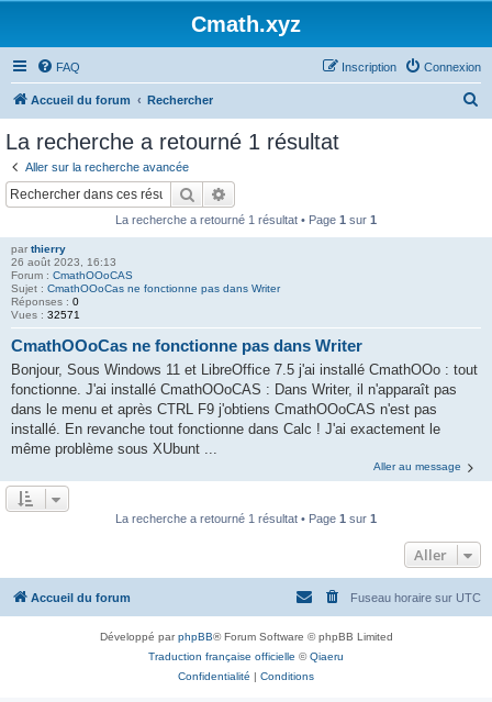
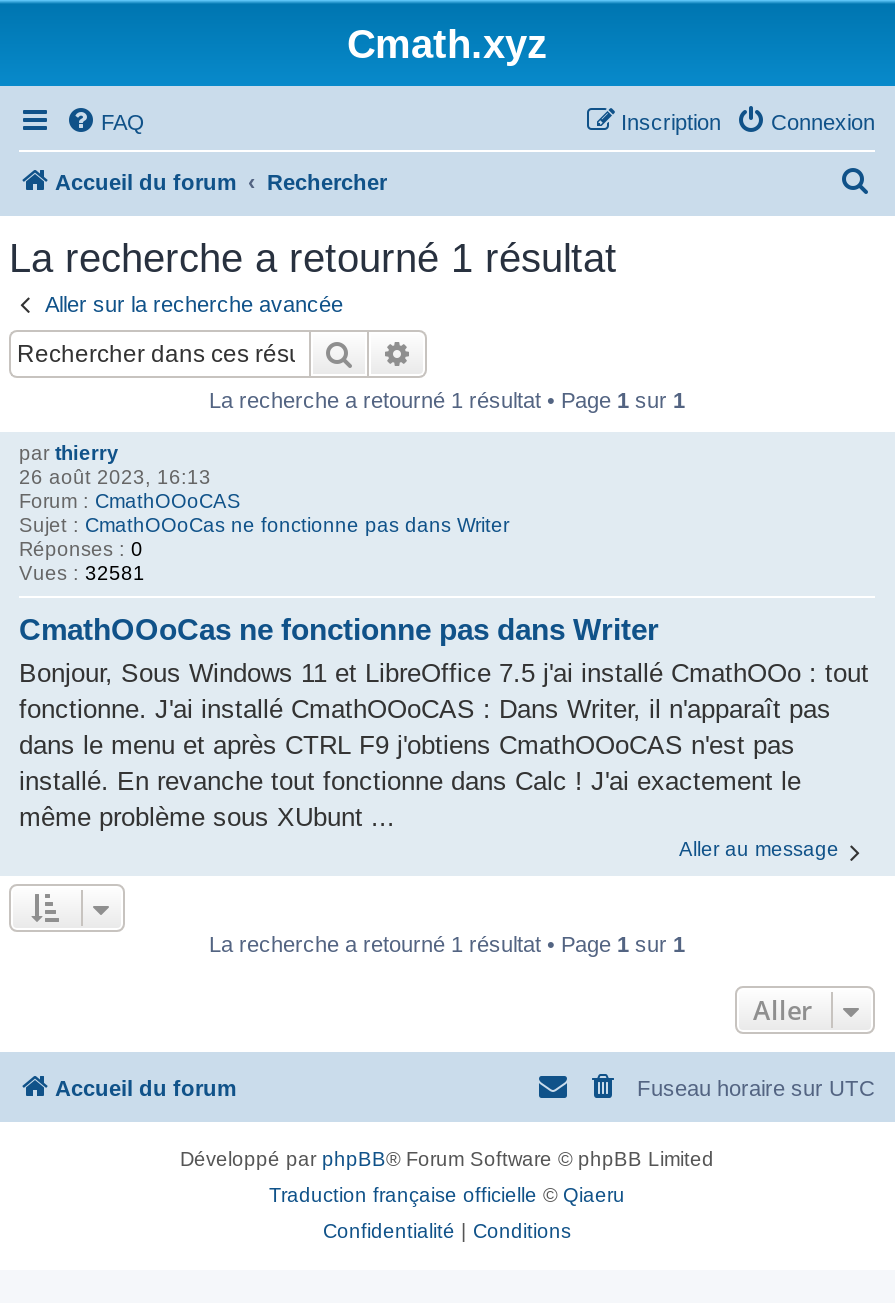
- Vues : 32571
+ Vues : 32581
